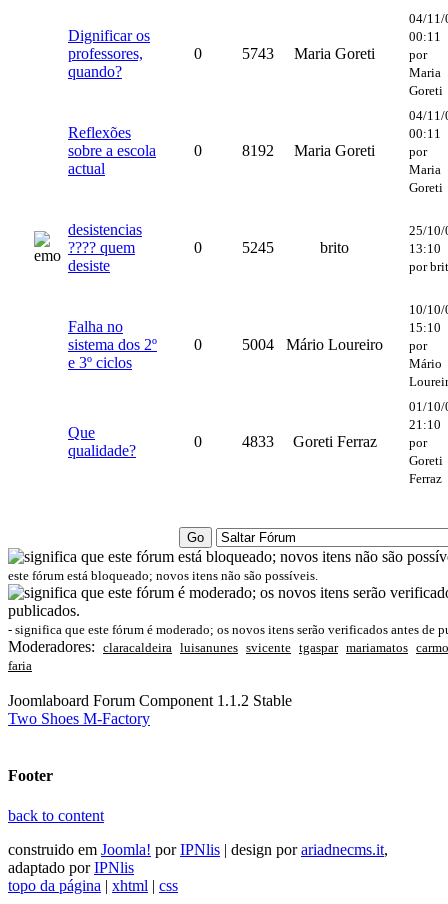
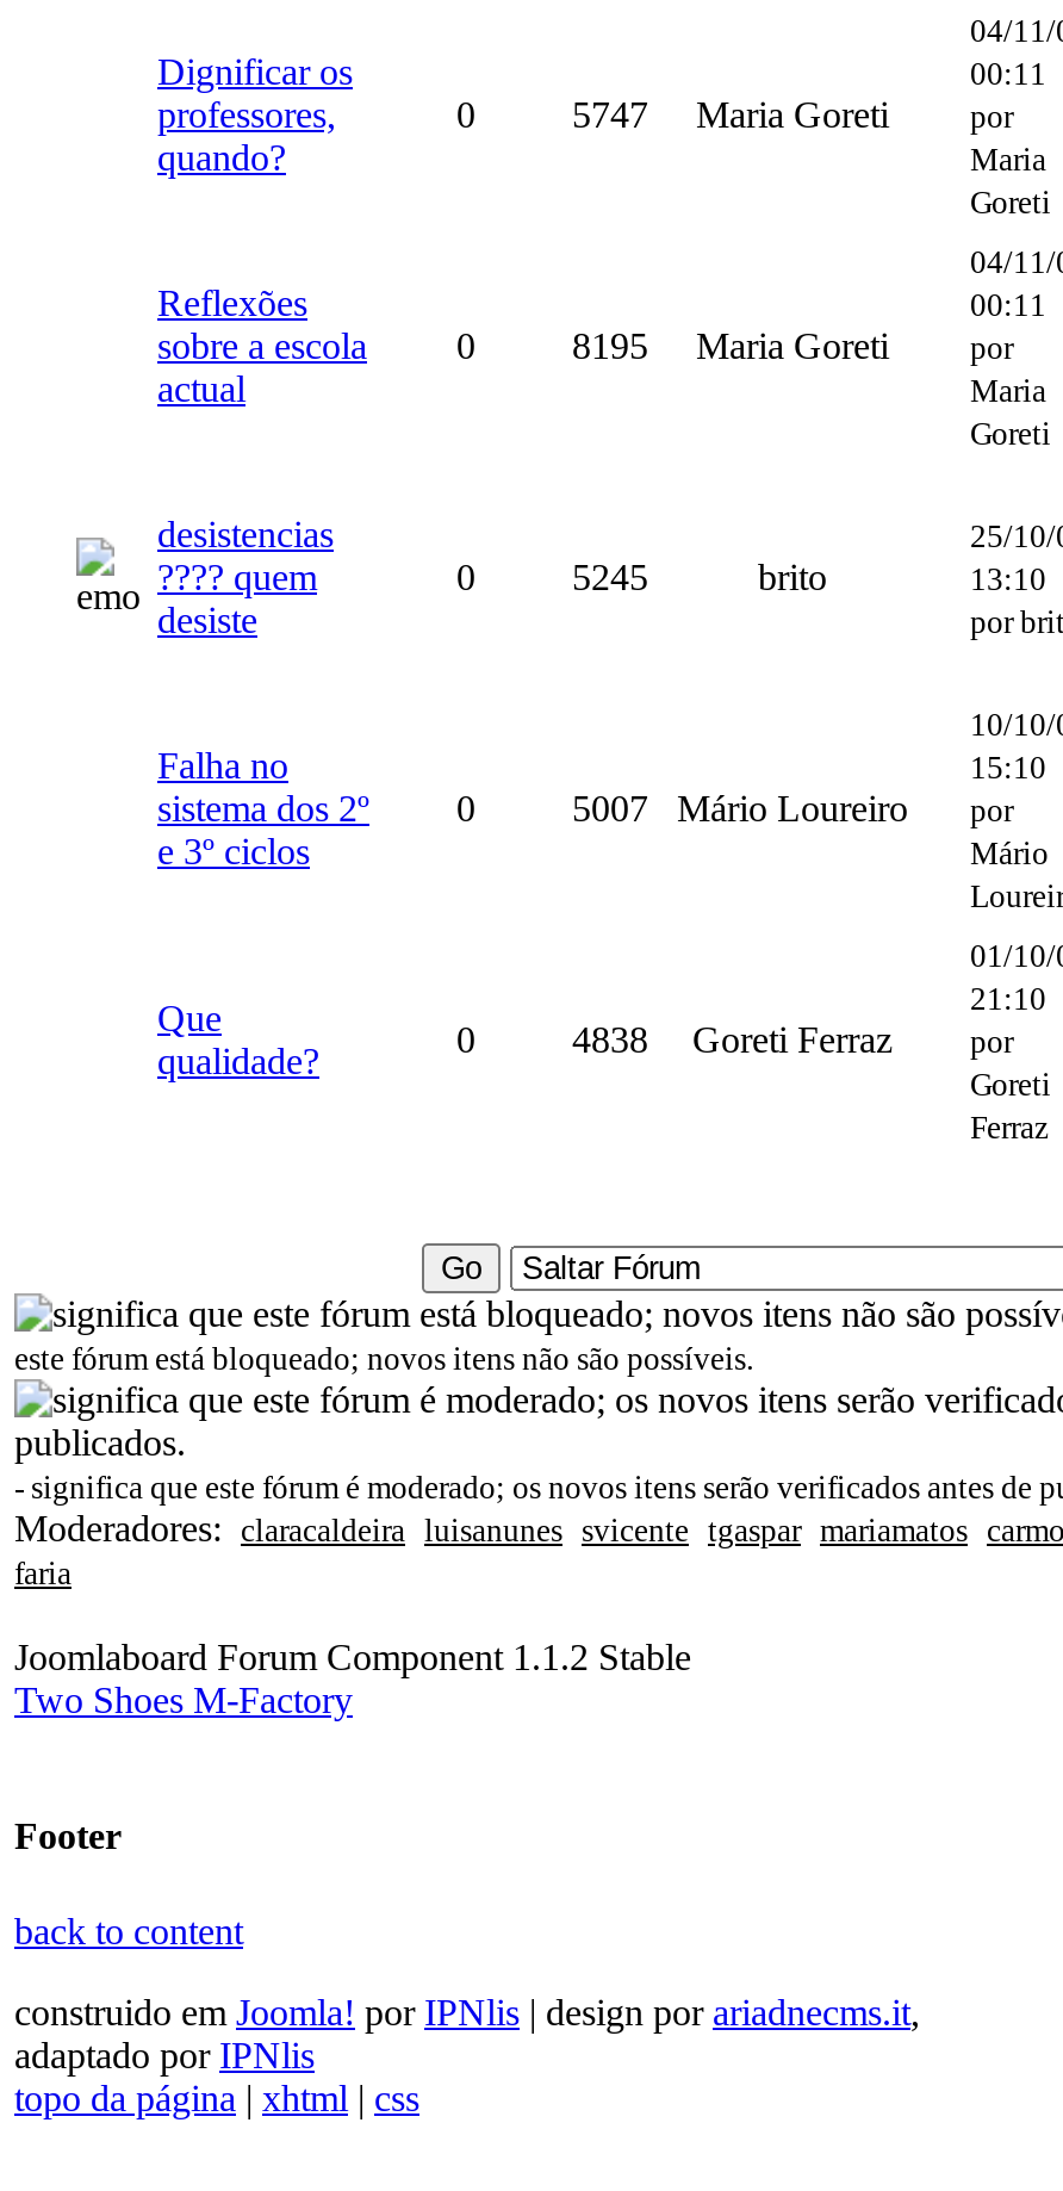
- 5743 Maria Goreti
+ 5747 Maria Goreti

- 8192 Maria Goreti
+ 8195 Maria Goreti

- 5004 Mário Loureiro por
+ 5007 Mário Loureiro por

- 4833 Goreti Ferraz
+ 4838 Goreti Ferraz
